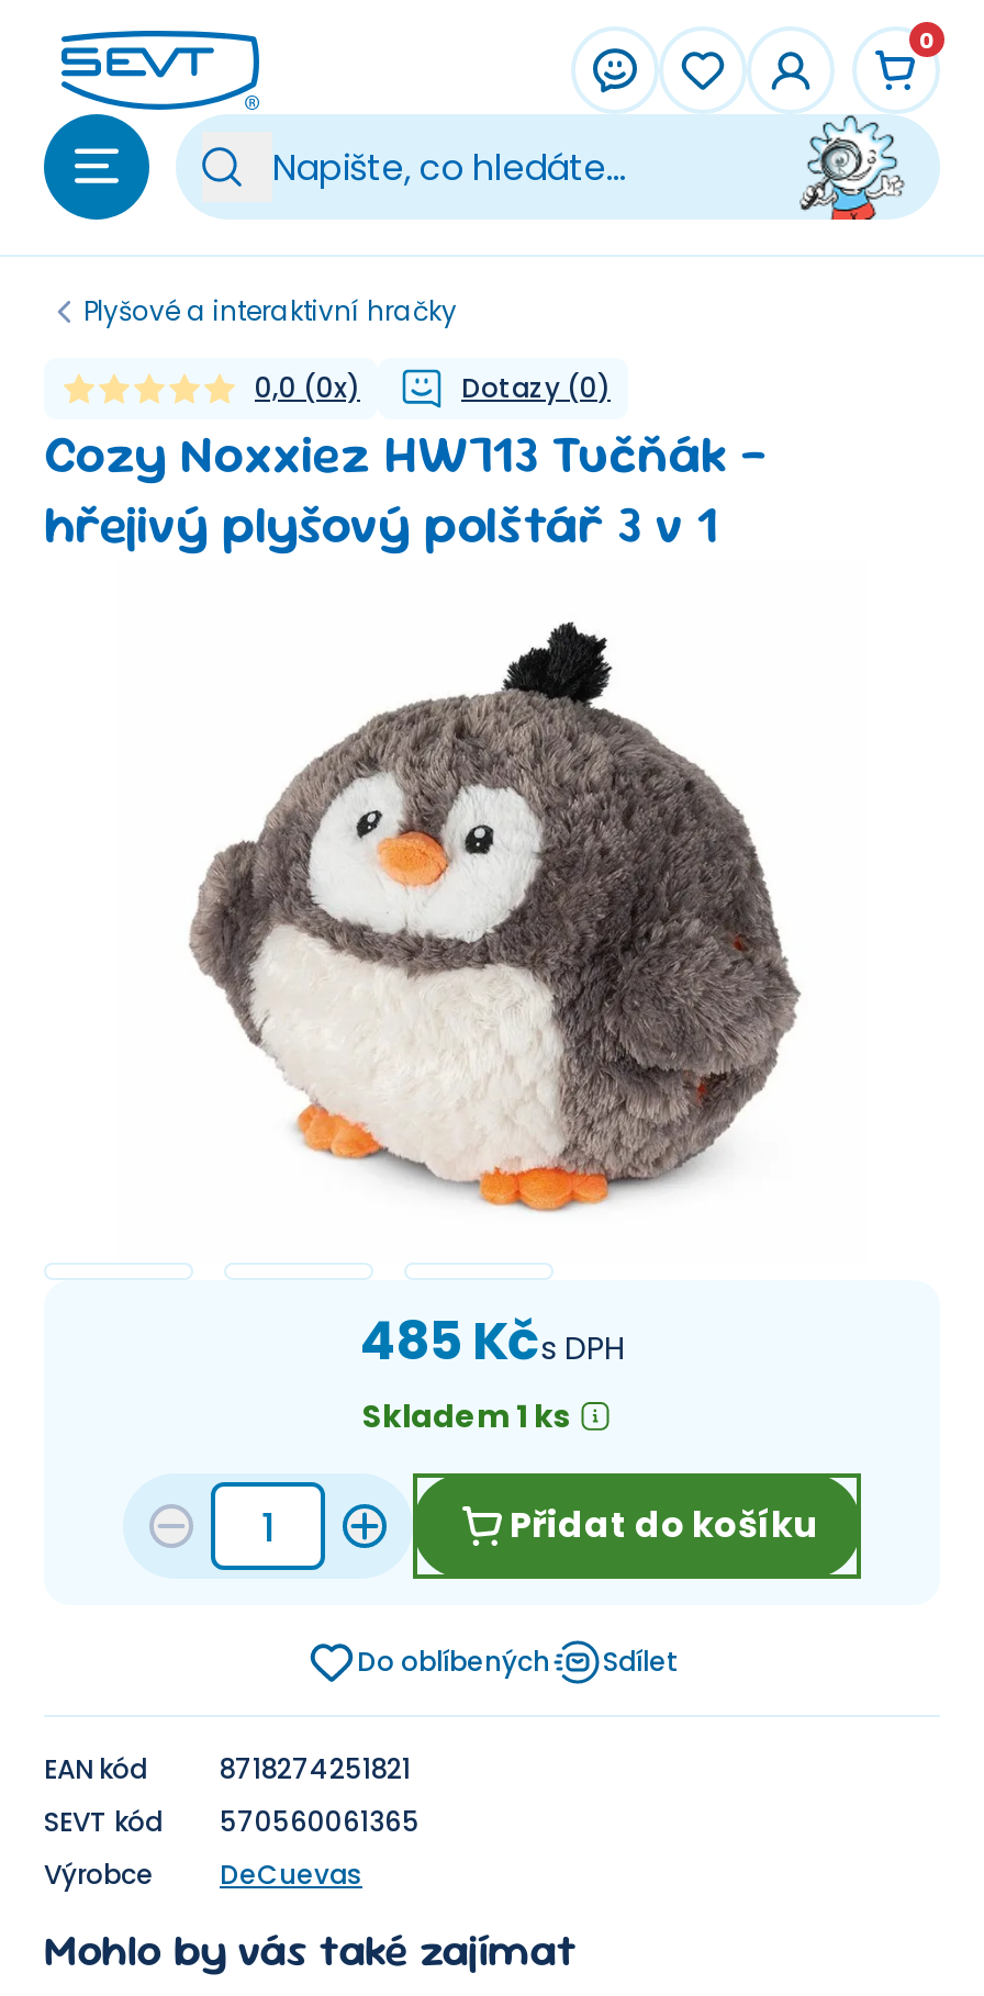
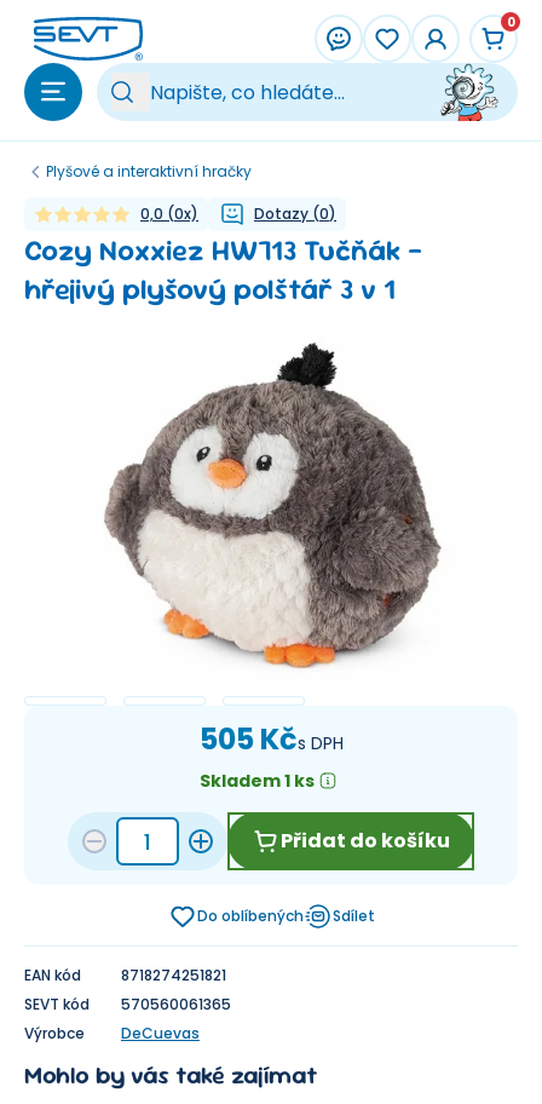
- 485 Kčs DPH
+ 505 Kčs DPH
